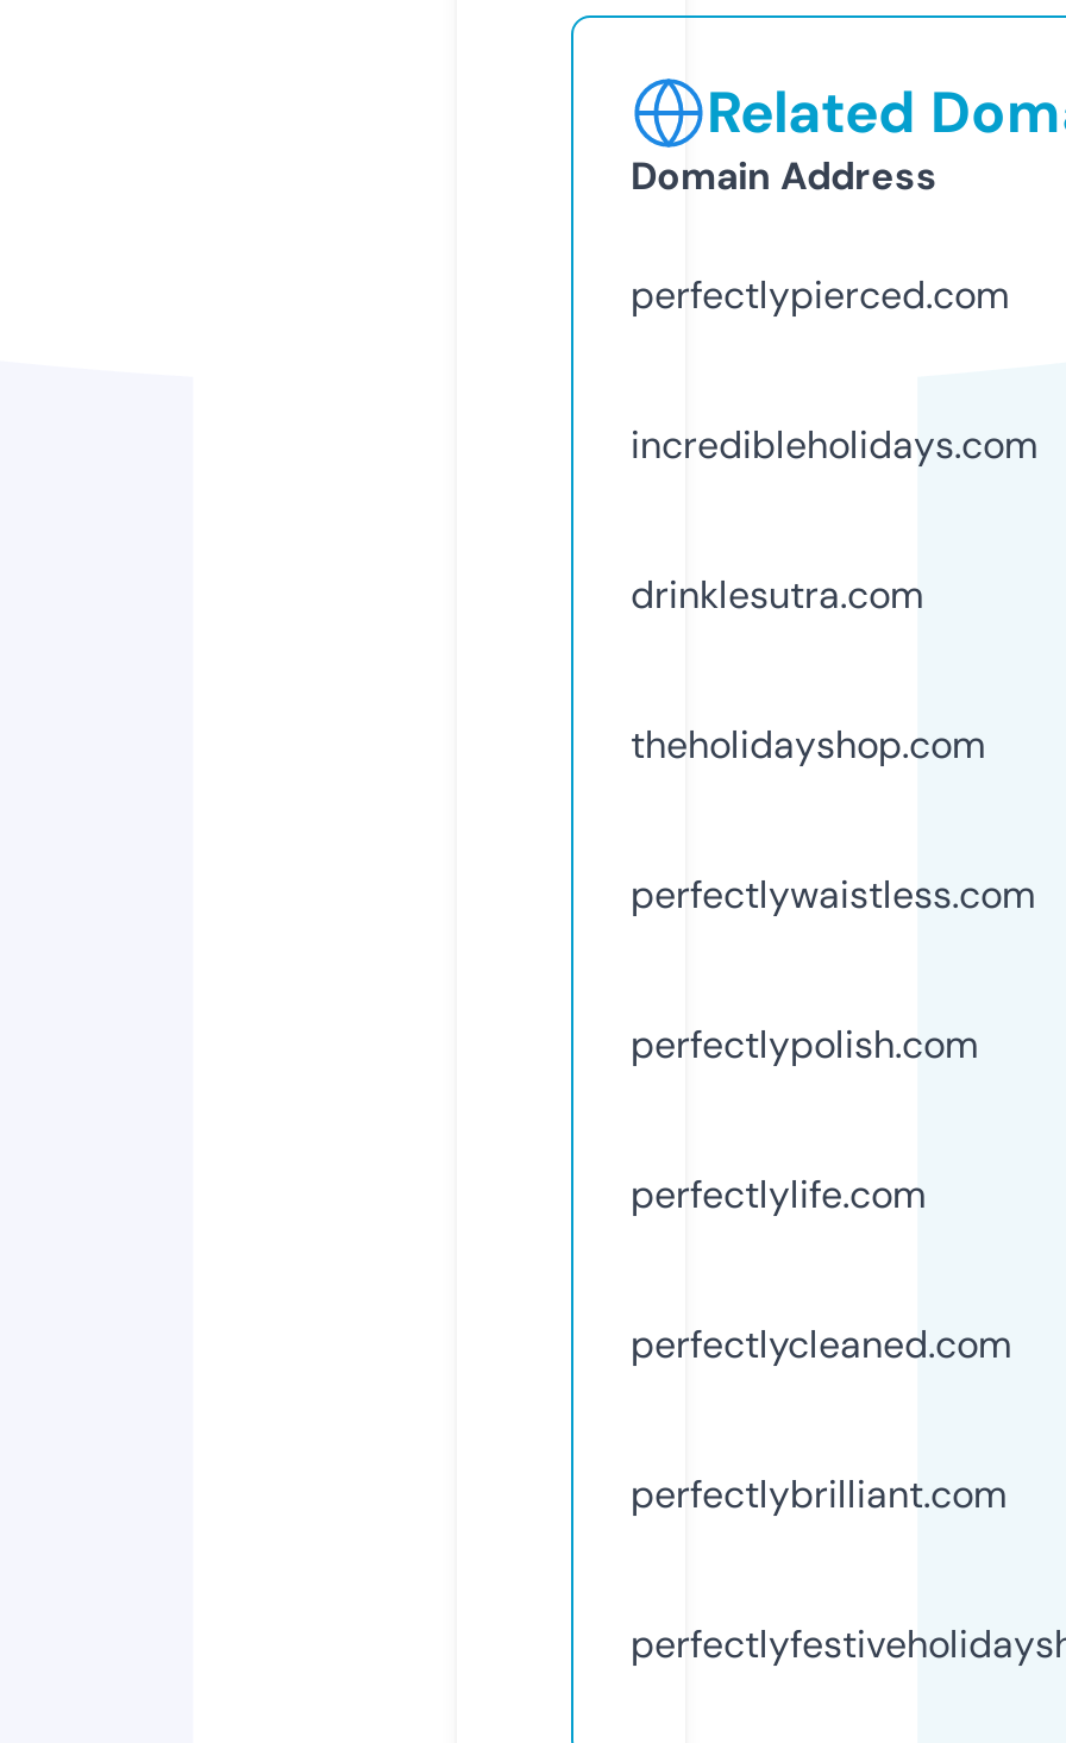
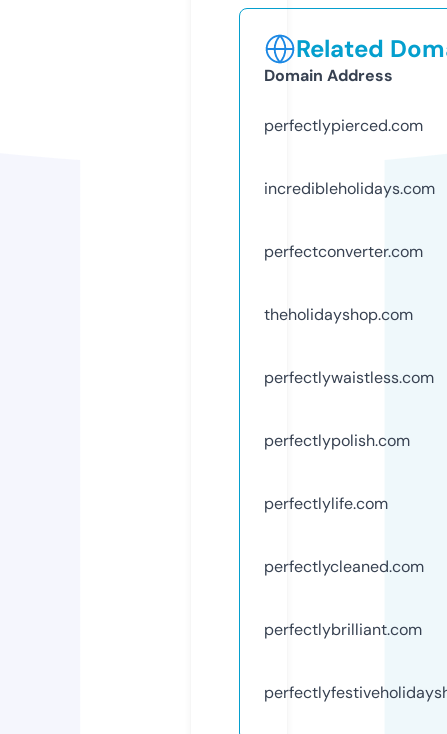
- drinklesutra.com
+ perfectconverter.com
